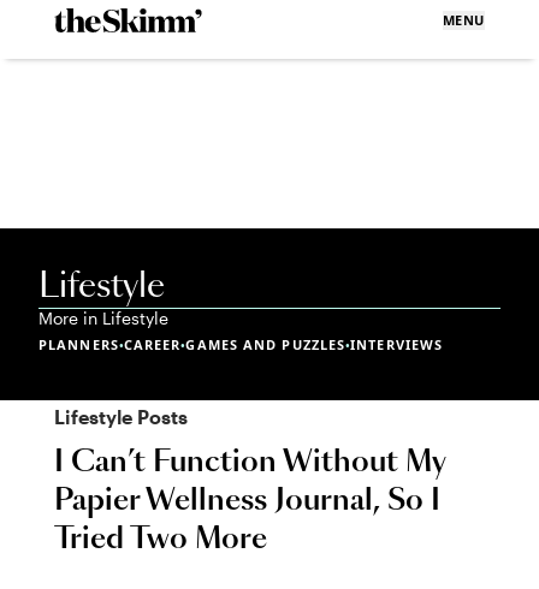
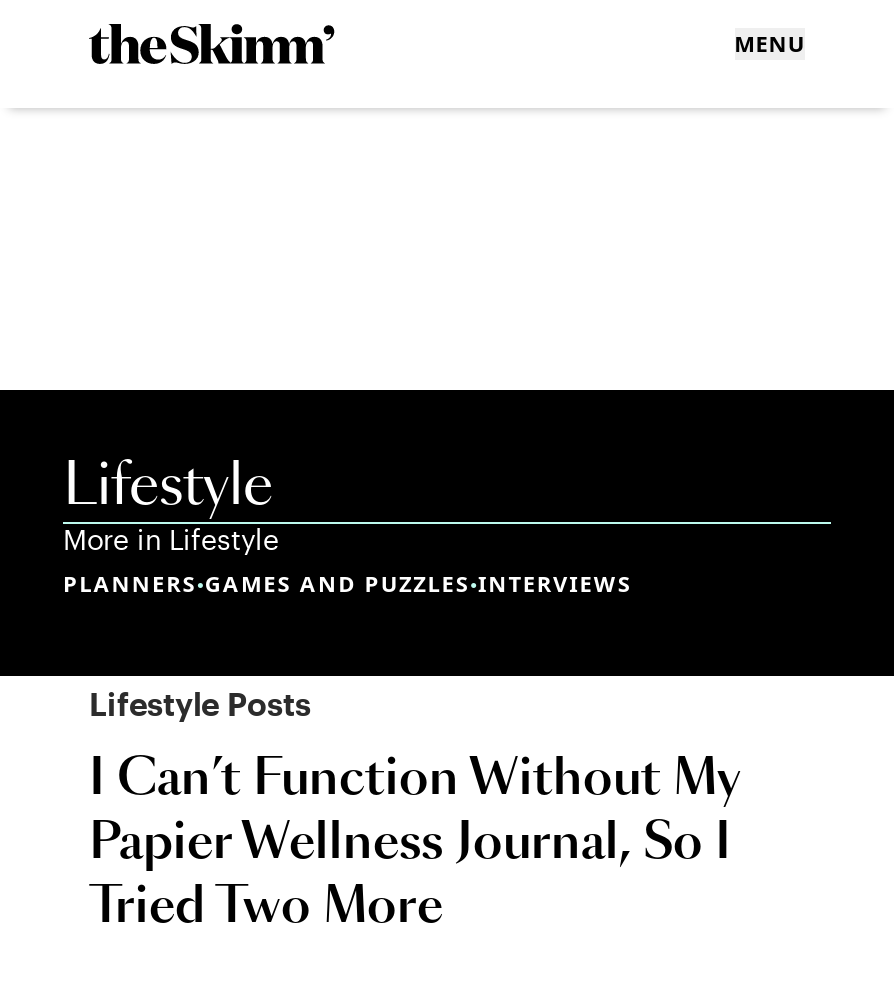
- PLANNERS•CAREER•GAMES AND PUZZLES•INTERVIEWS
+ PLANNERS•GAMES AND PUZZLES•INTERVIEWS
